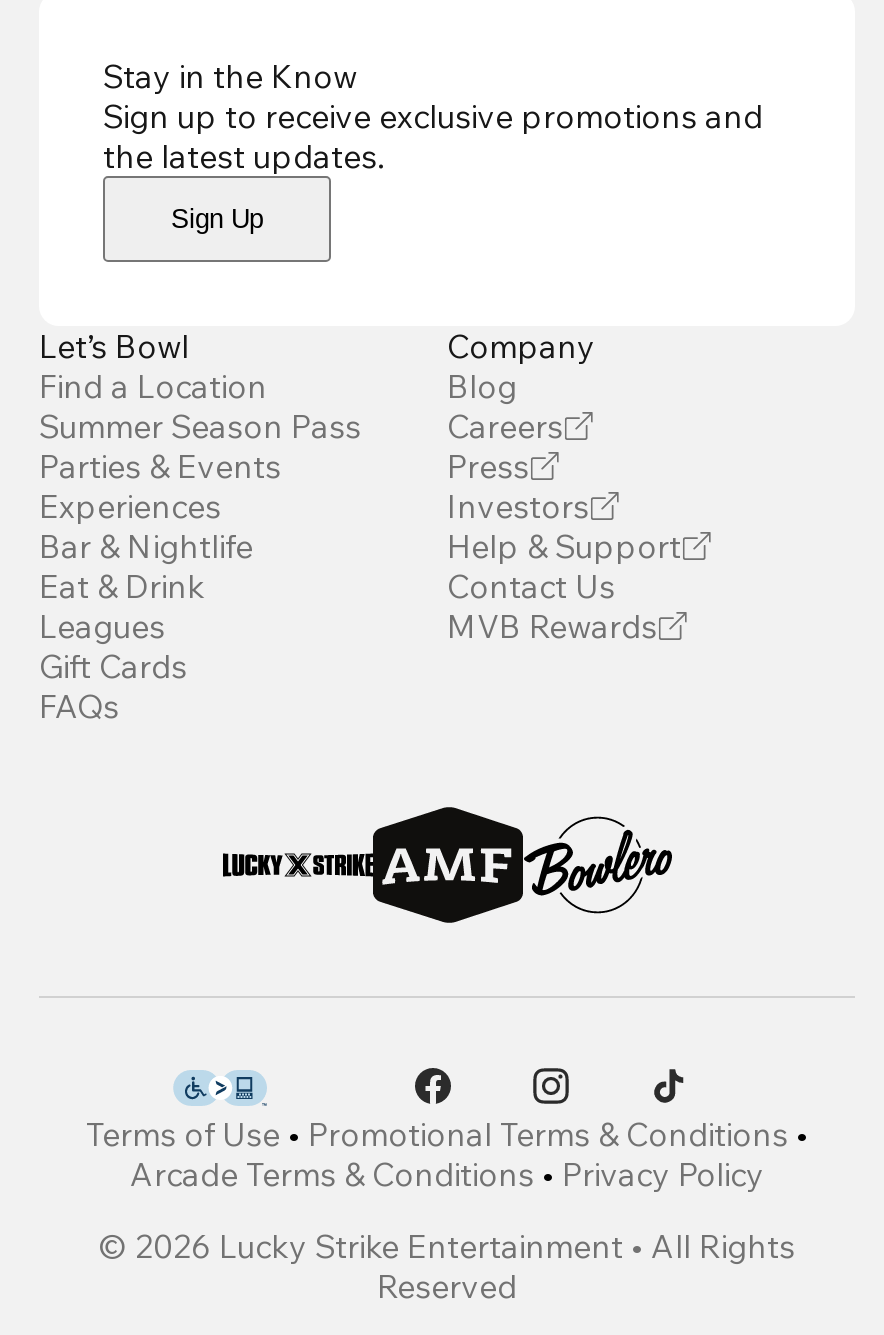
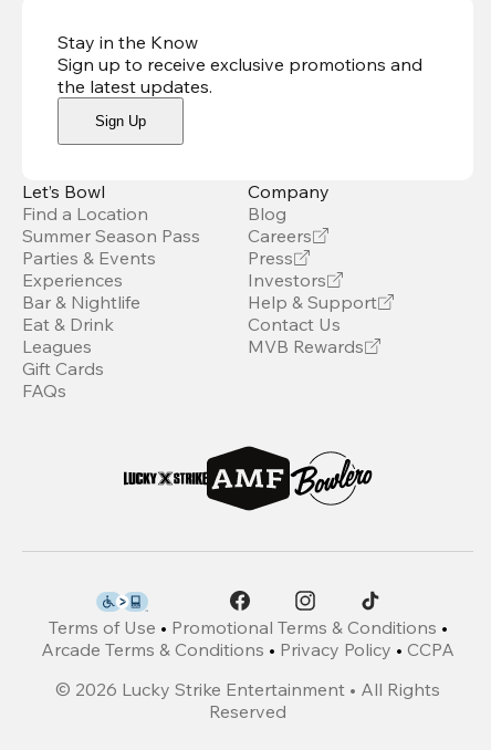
- Arcade Terms & Conditions • Privacy Policy
+ Arcade Terms & Conditions • Privacy Policy • CCPA
